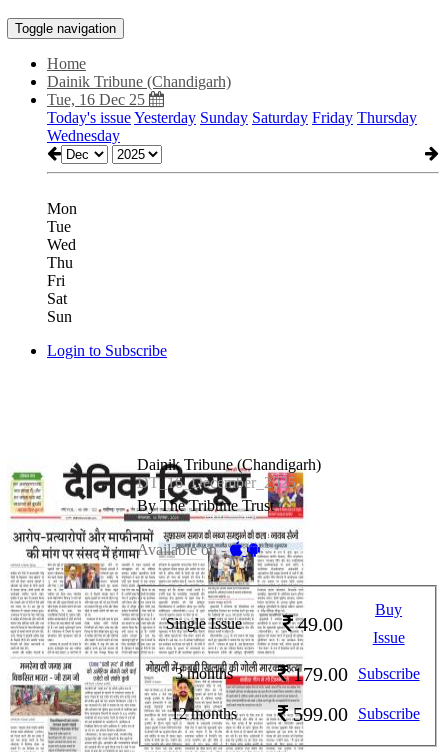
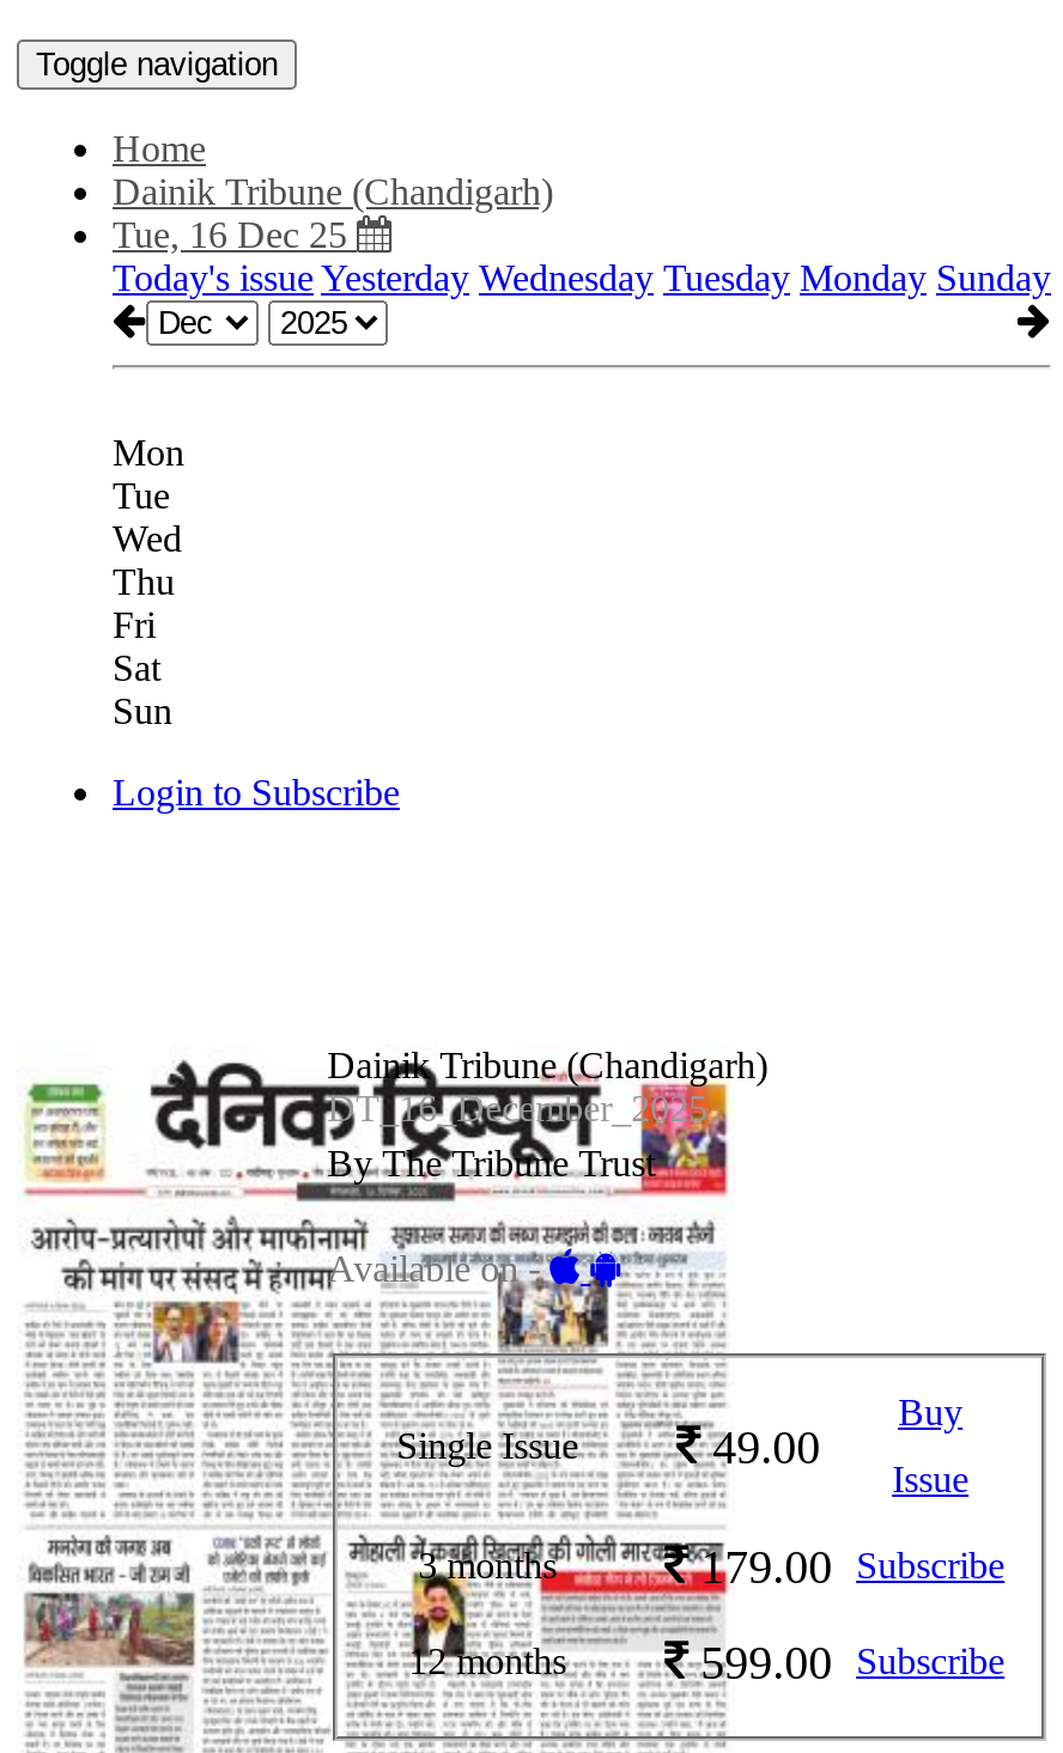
- Today's issue Yesterday Sunday Saturday Friday Thursday
- Wednesday
+ Today's issue Yesterday Wednesday Tuesday Monday Sunday
